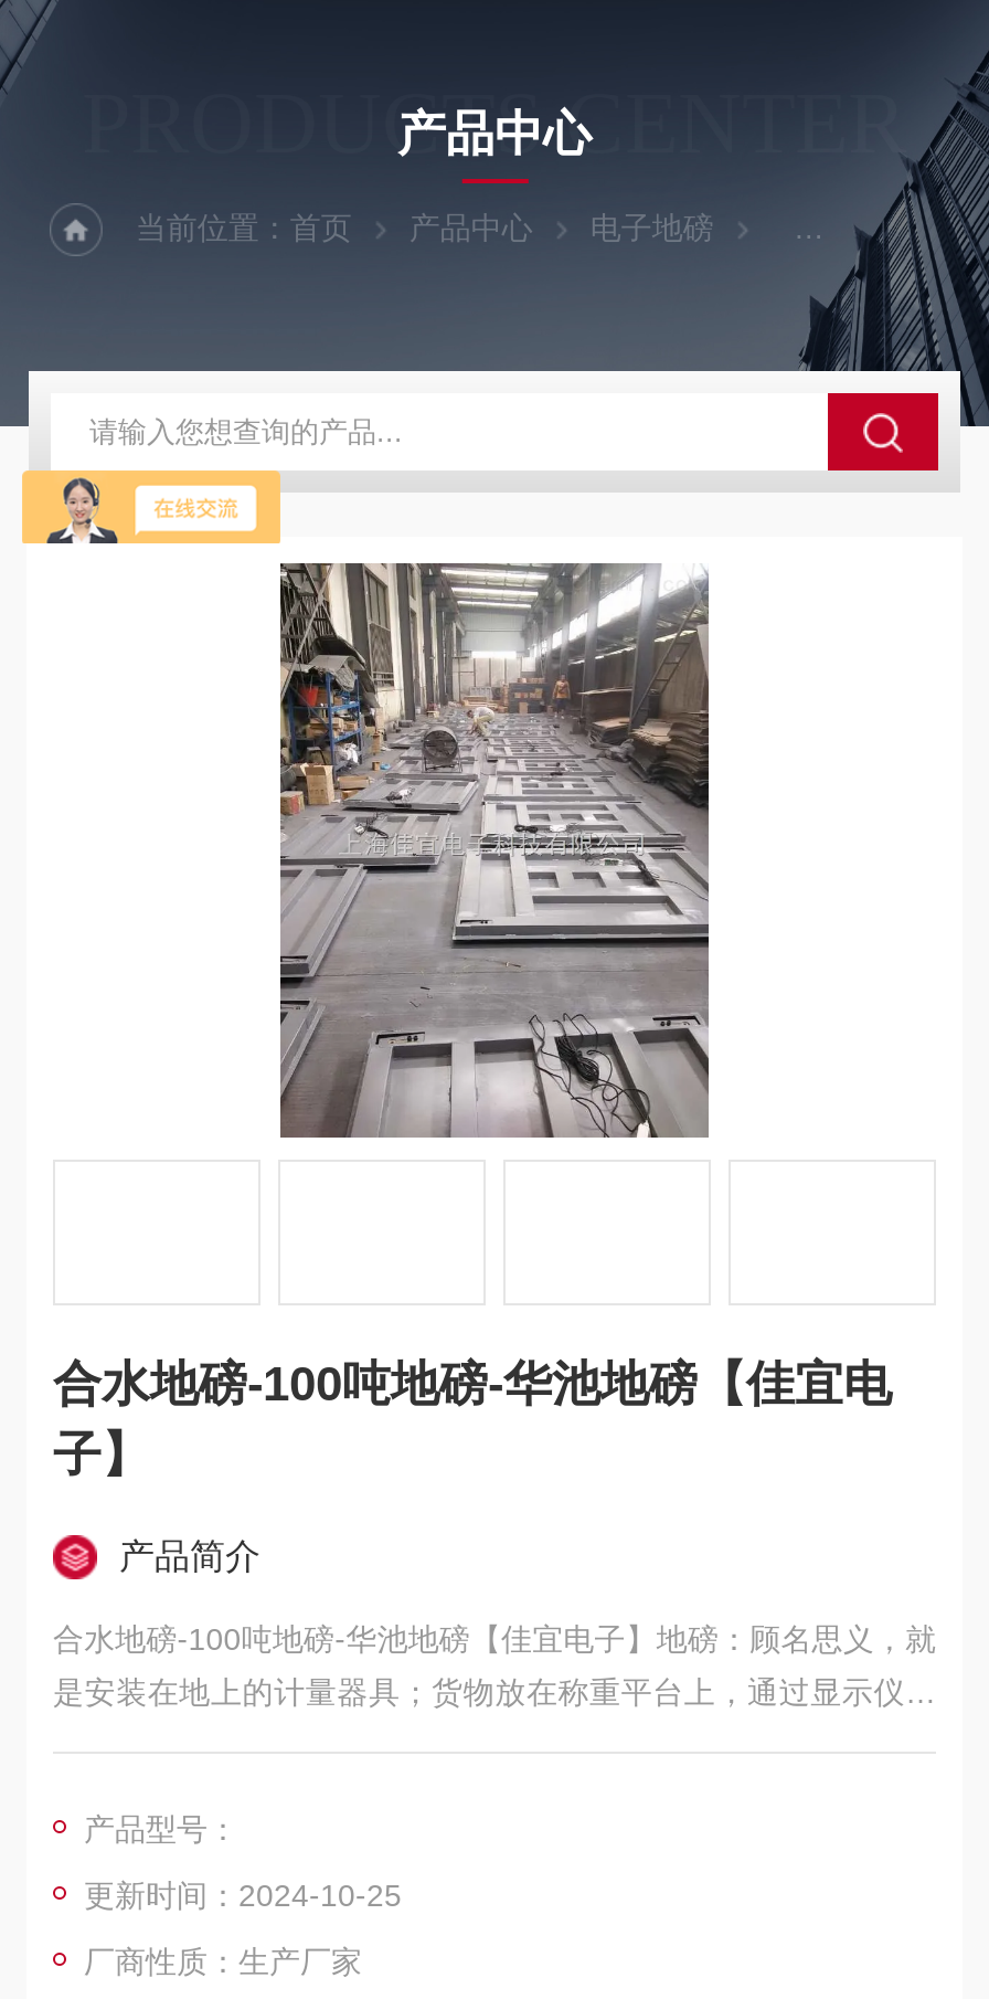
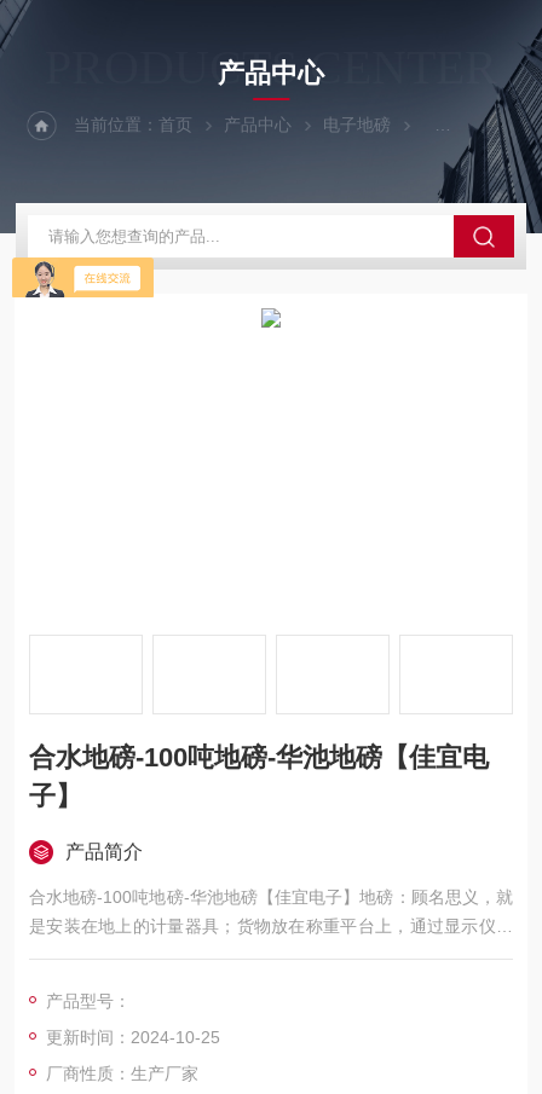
- [image]
